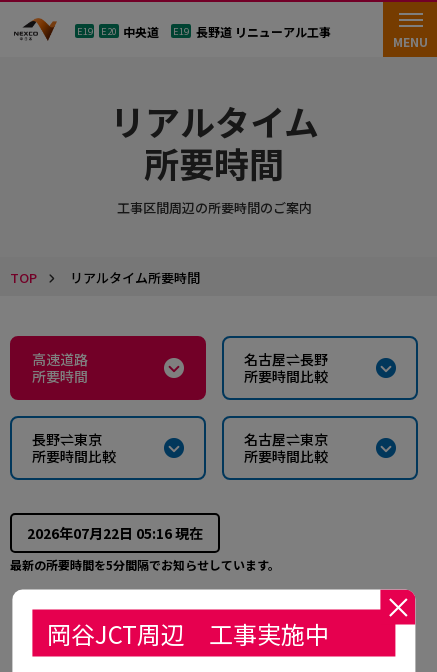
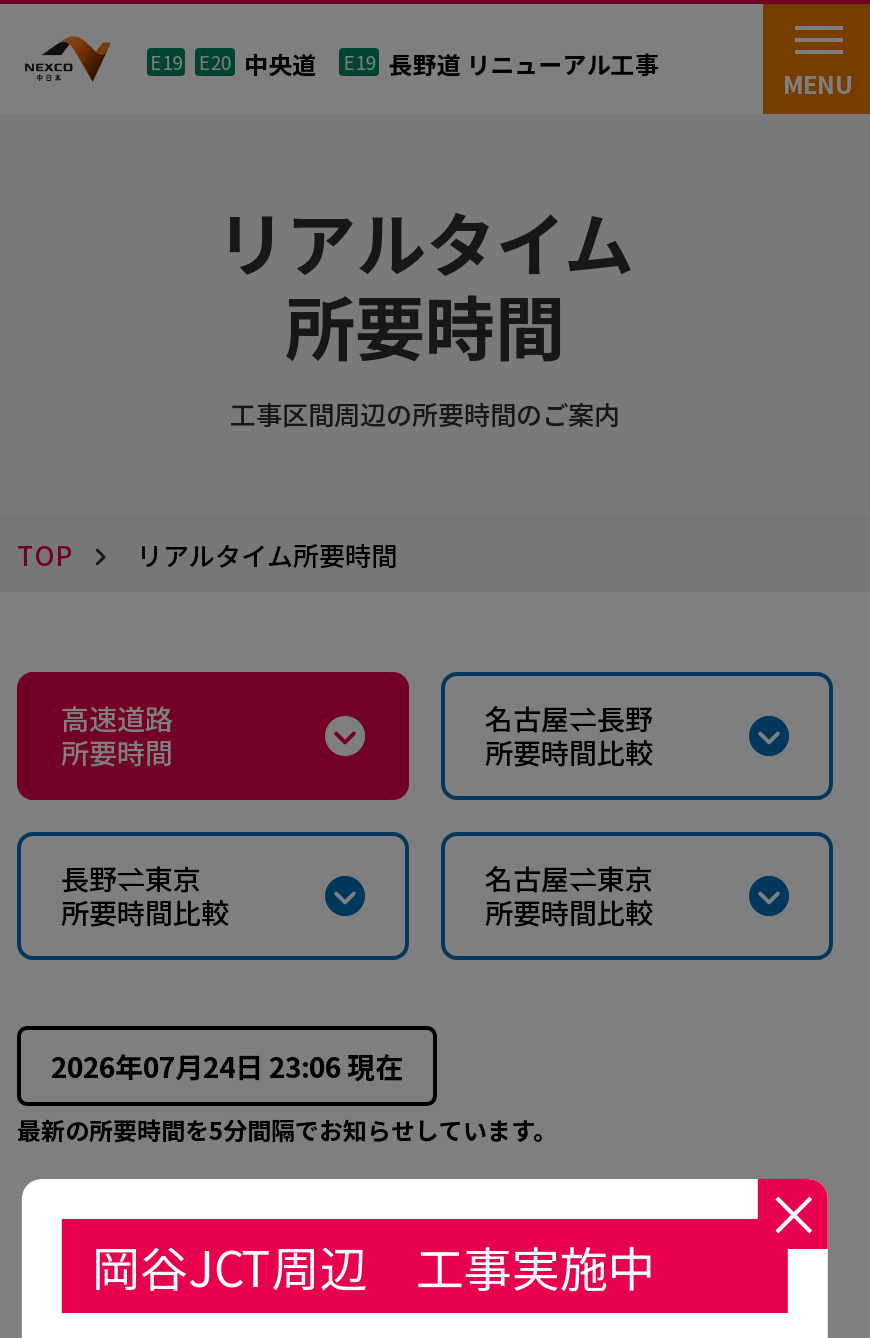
- 2026年07月22日 05:16現在
+ 2026年07月24日 23:06現在
